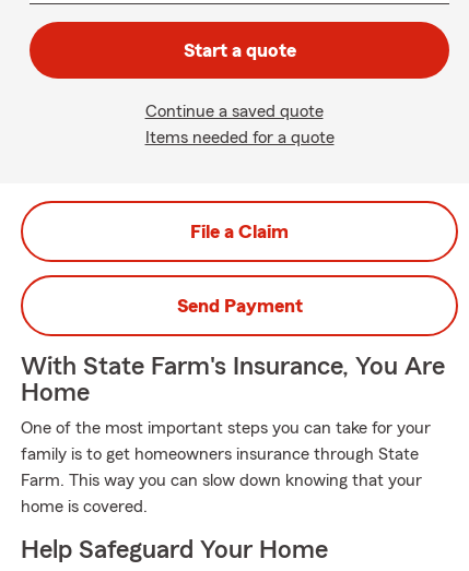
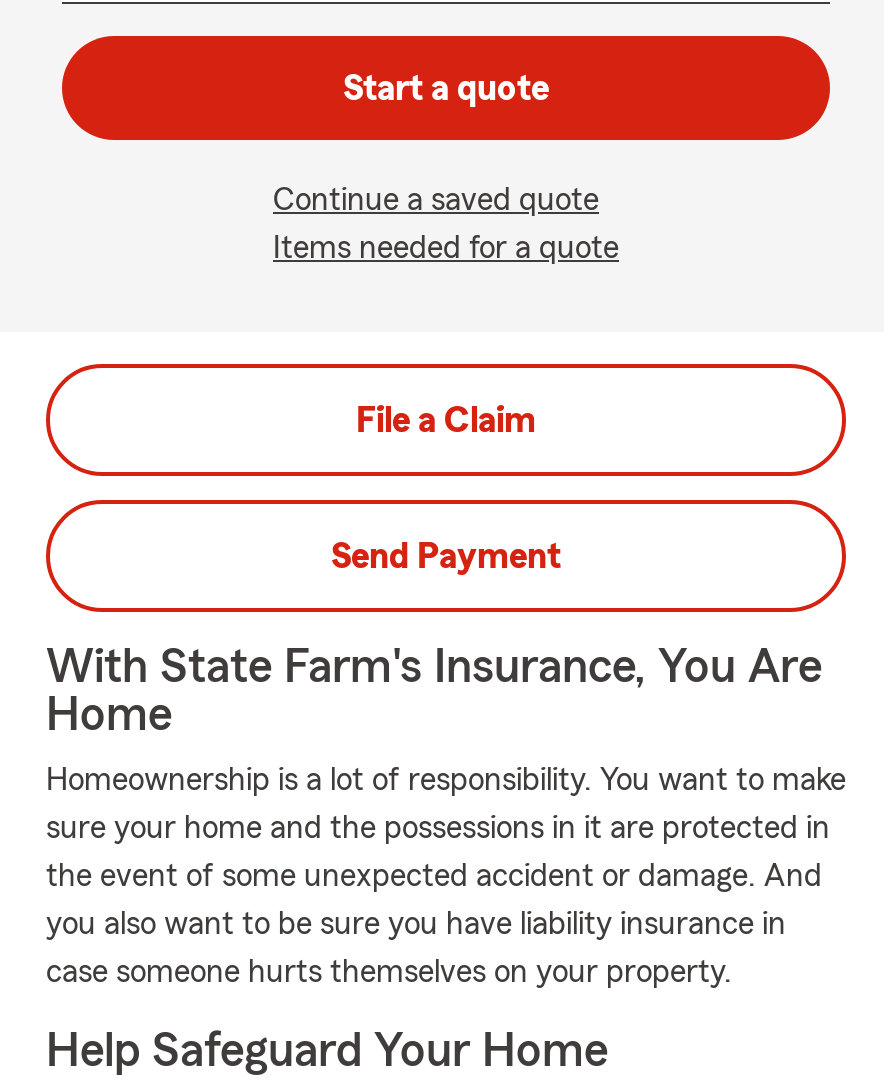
- One of the most important steps you can take for your
- family is to get homeowners insurance through State
- Farm. This way you can slow down knowing that your
- home is covered.
+ Homeownership is a lot of responsibility. You want to make
+ sure your home and the possessions in it are protected in
+ the event of some unexpected accident or damage. And
+ you also want to be sure you have liability insurance in
+ case someone hurts themselves on your property.
